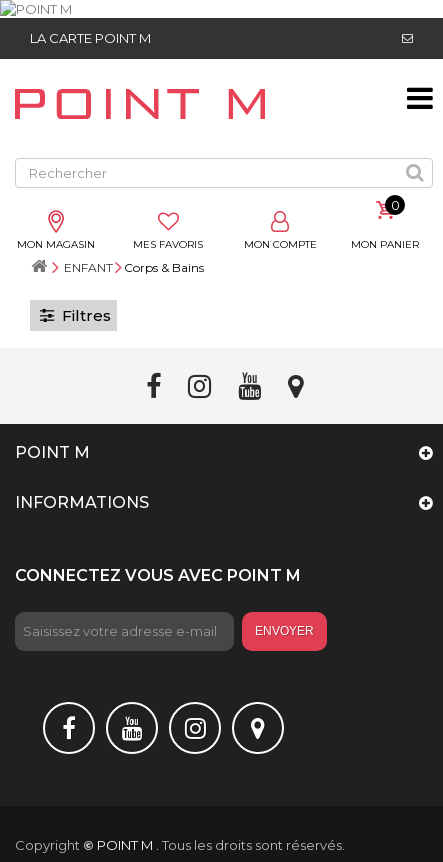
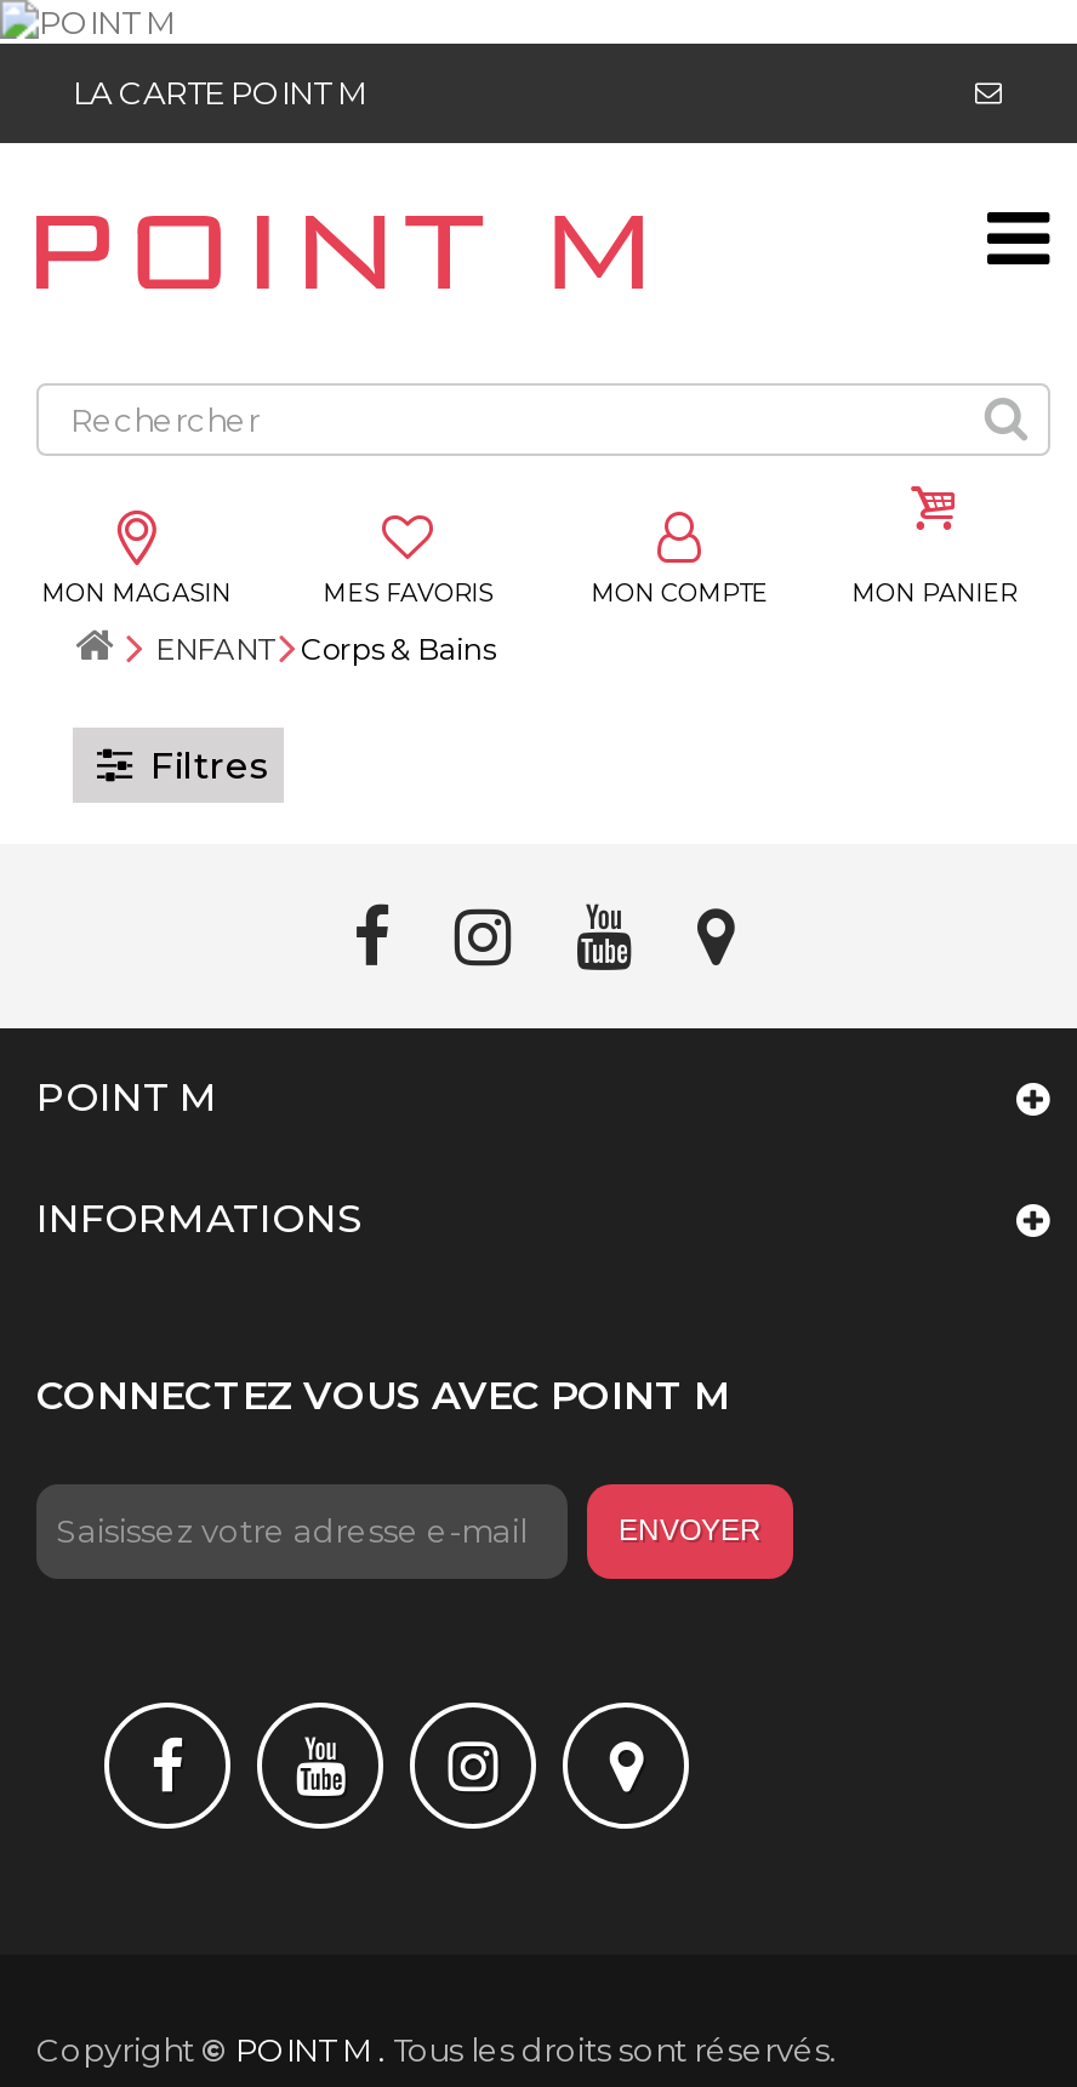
- 0
